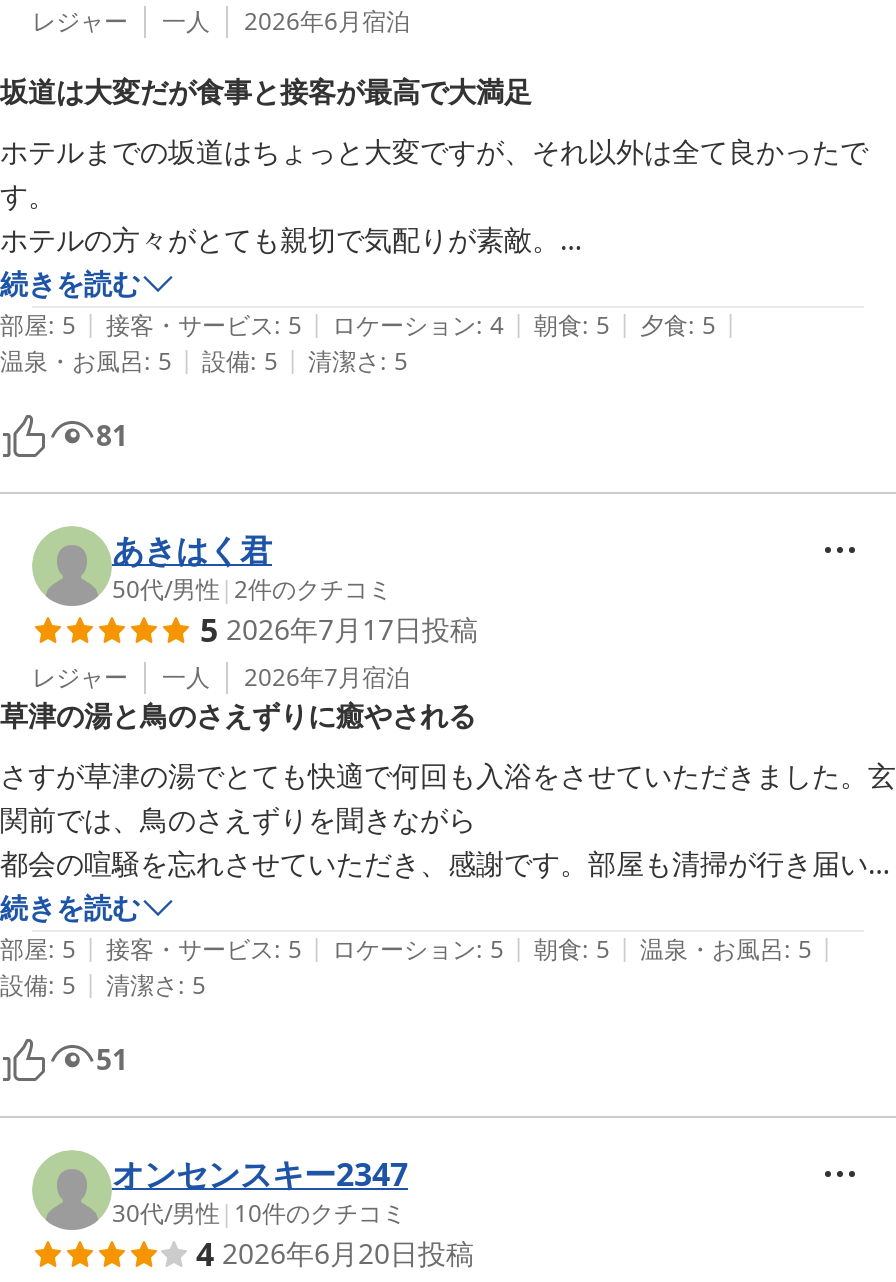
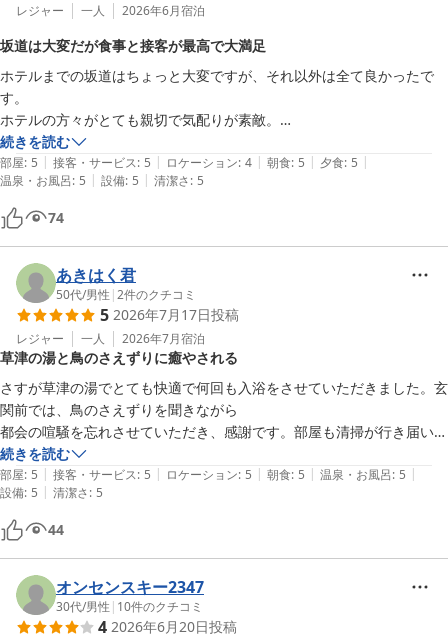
- 81
+ 74

- 51
+ 44
